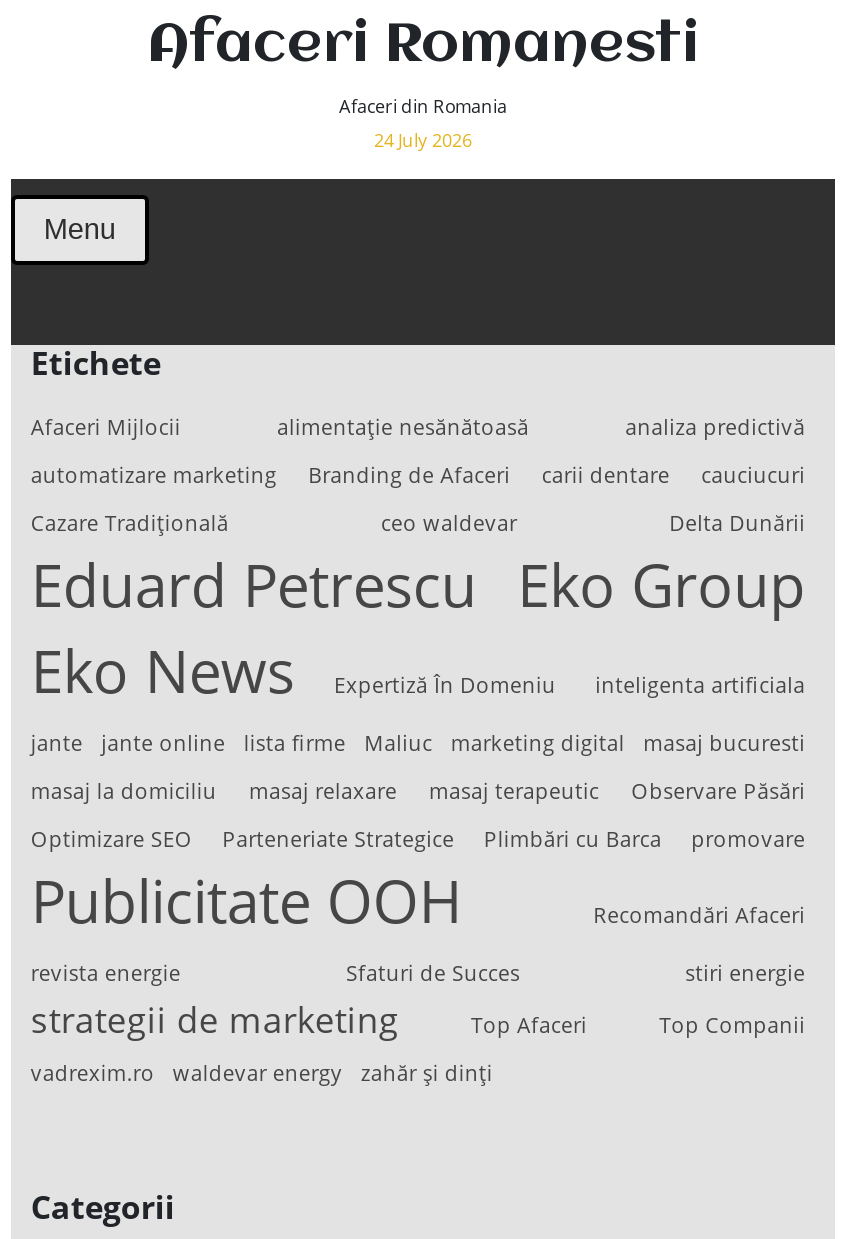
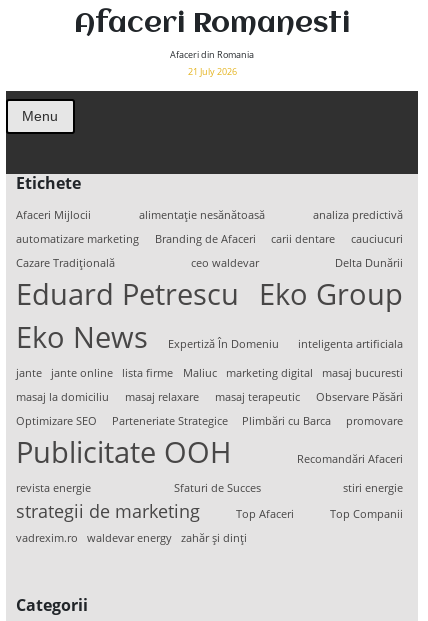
- 24 July 2026
+ 21 July 2026
